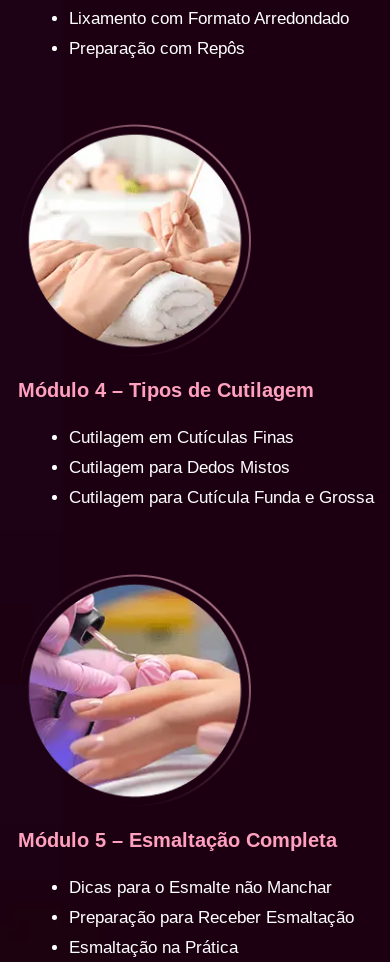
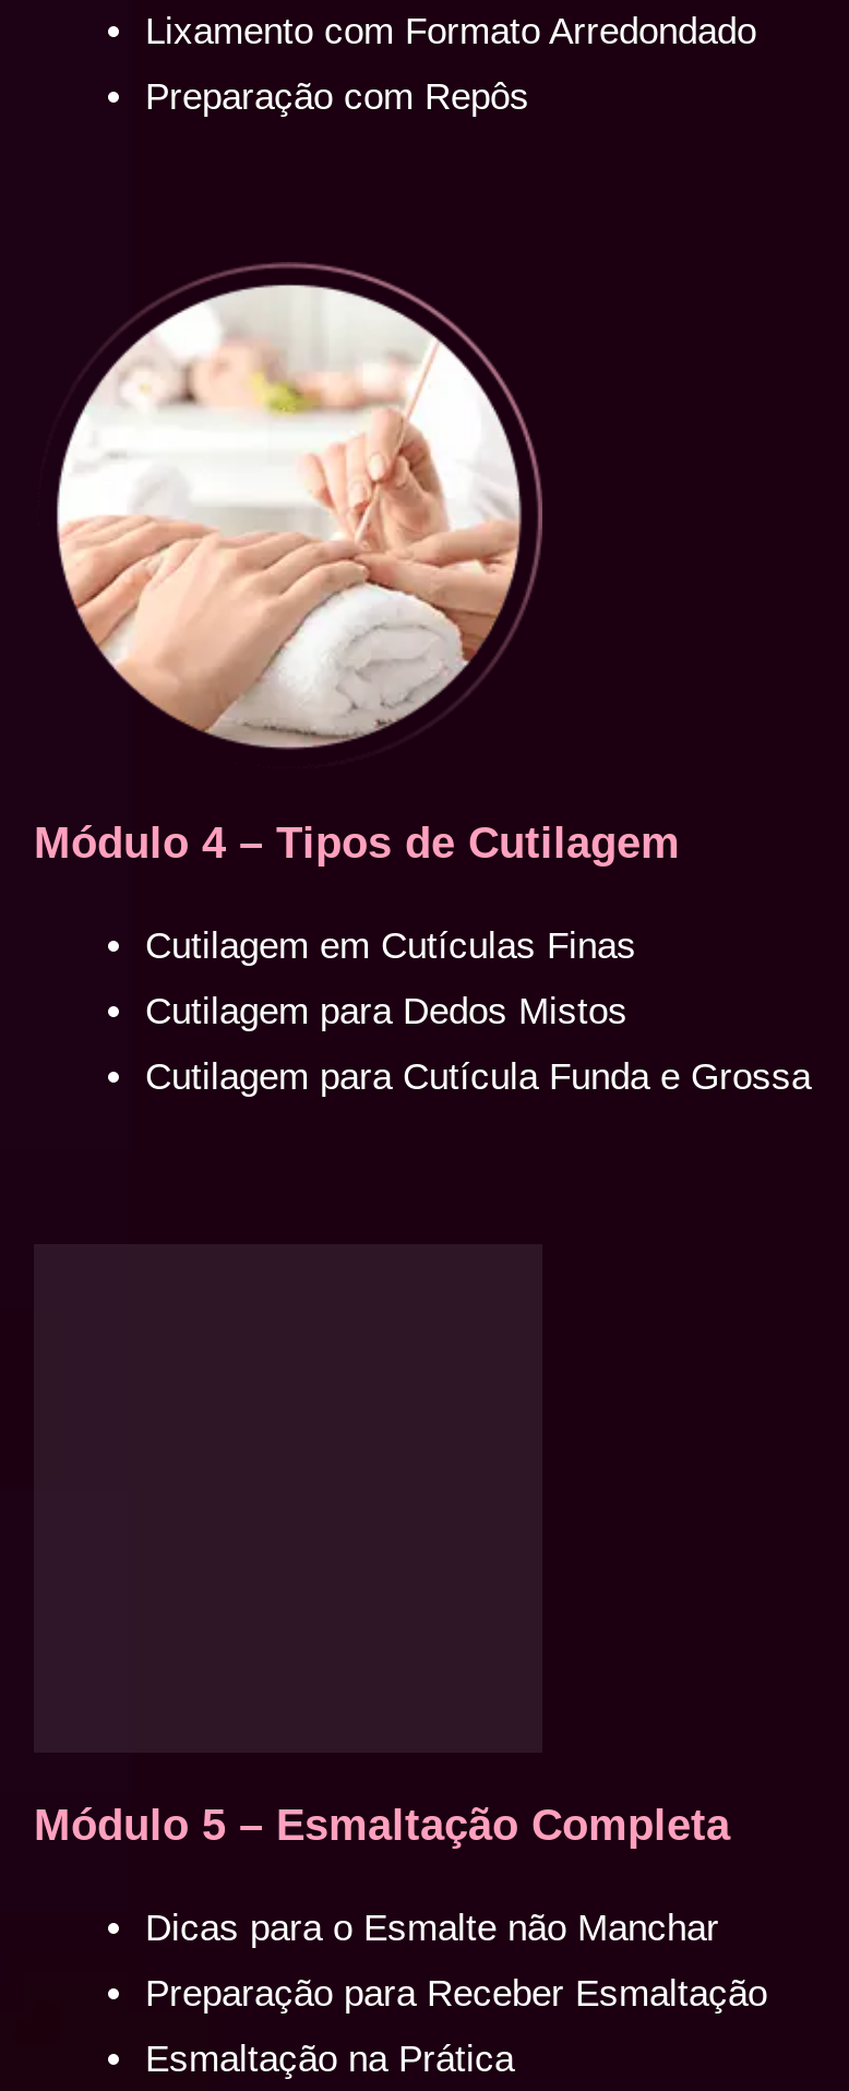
- [image]
